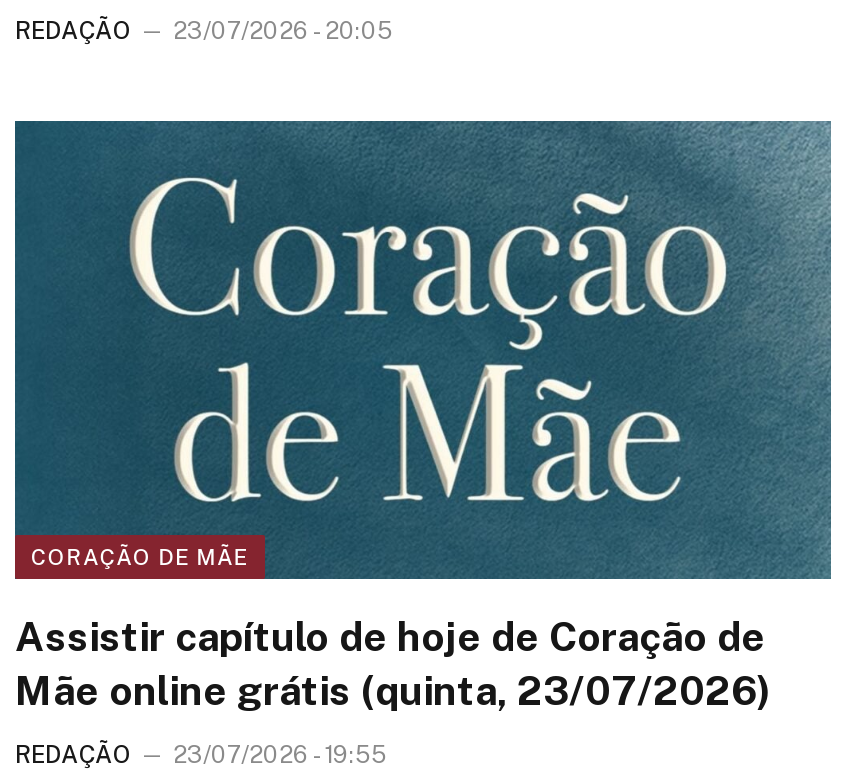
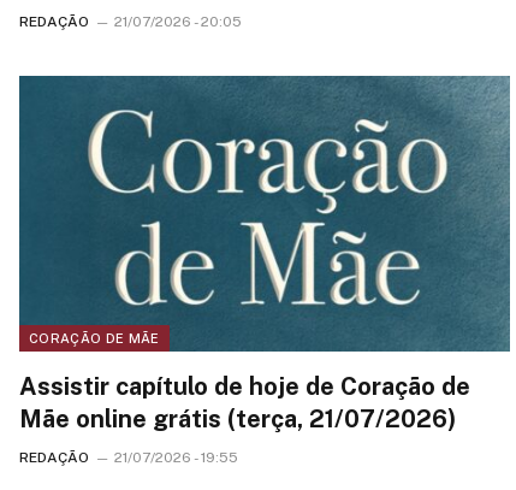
- REDAÇÃO 23/07/2026 - 20:05
+ REDAÇÃO 21/07/2026 - 20:05

- Mãe online grátis (quinta, 23/07/2026)
+ Mãe online grátis (terça, 21/07/2026)

- REDAÇÃO 23/07/2026 - 19:55
+ REDAÇÃO 21/07/2026 - 19:55
